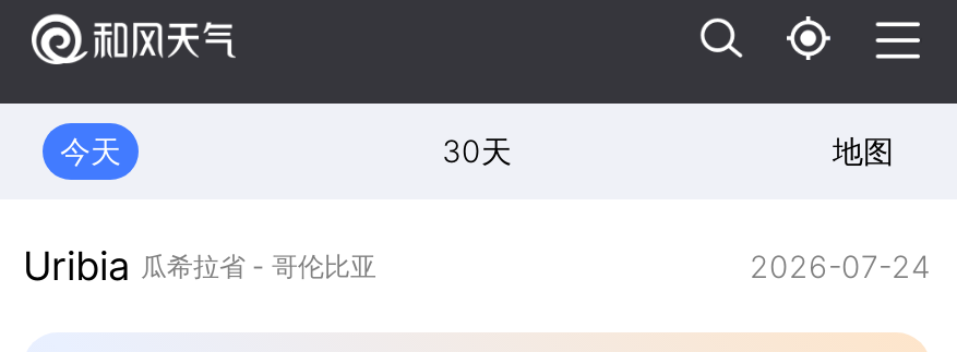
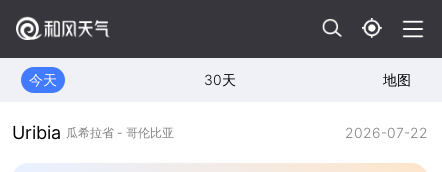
- 2026-07-24
+ 2026-07-22
